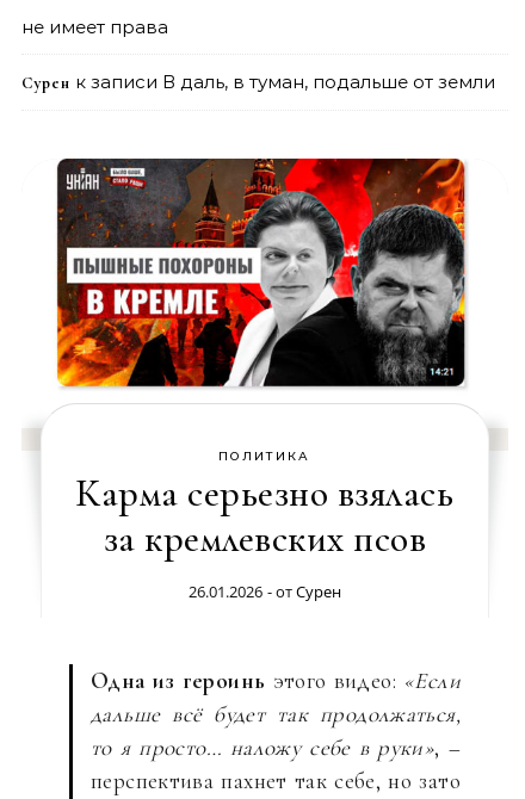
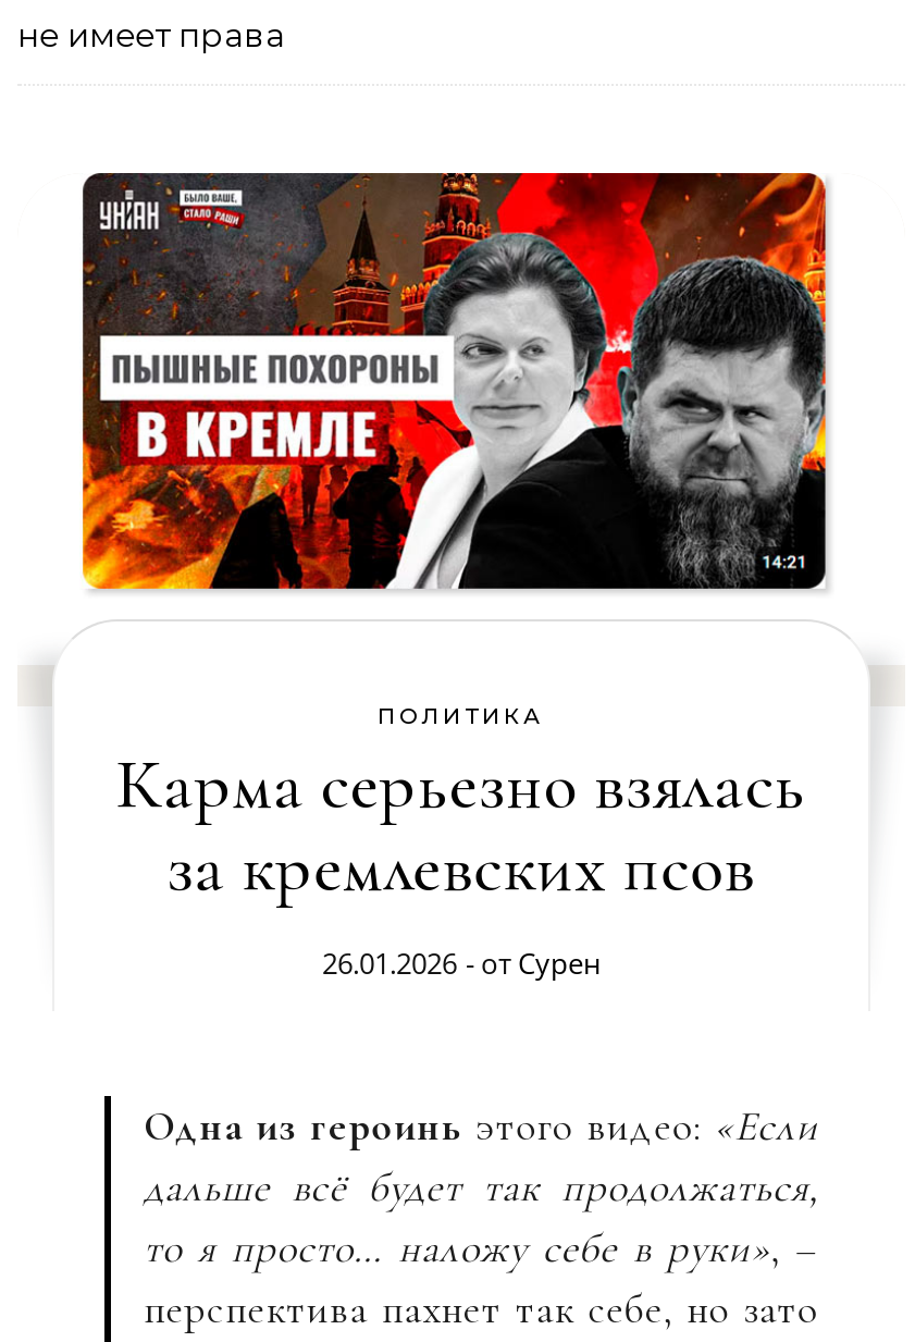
- Сурен к записи В даль, в туман, подальше от земли
